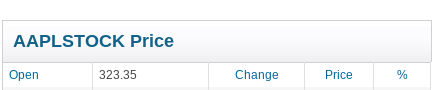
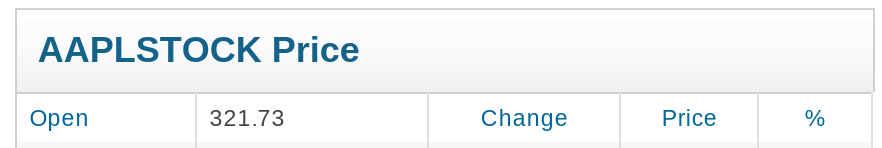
- 323.35
+ 321.73
